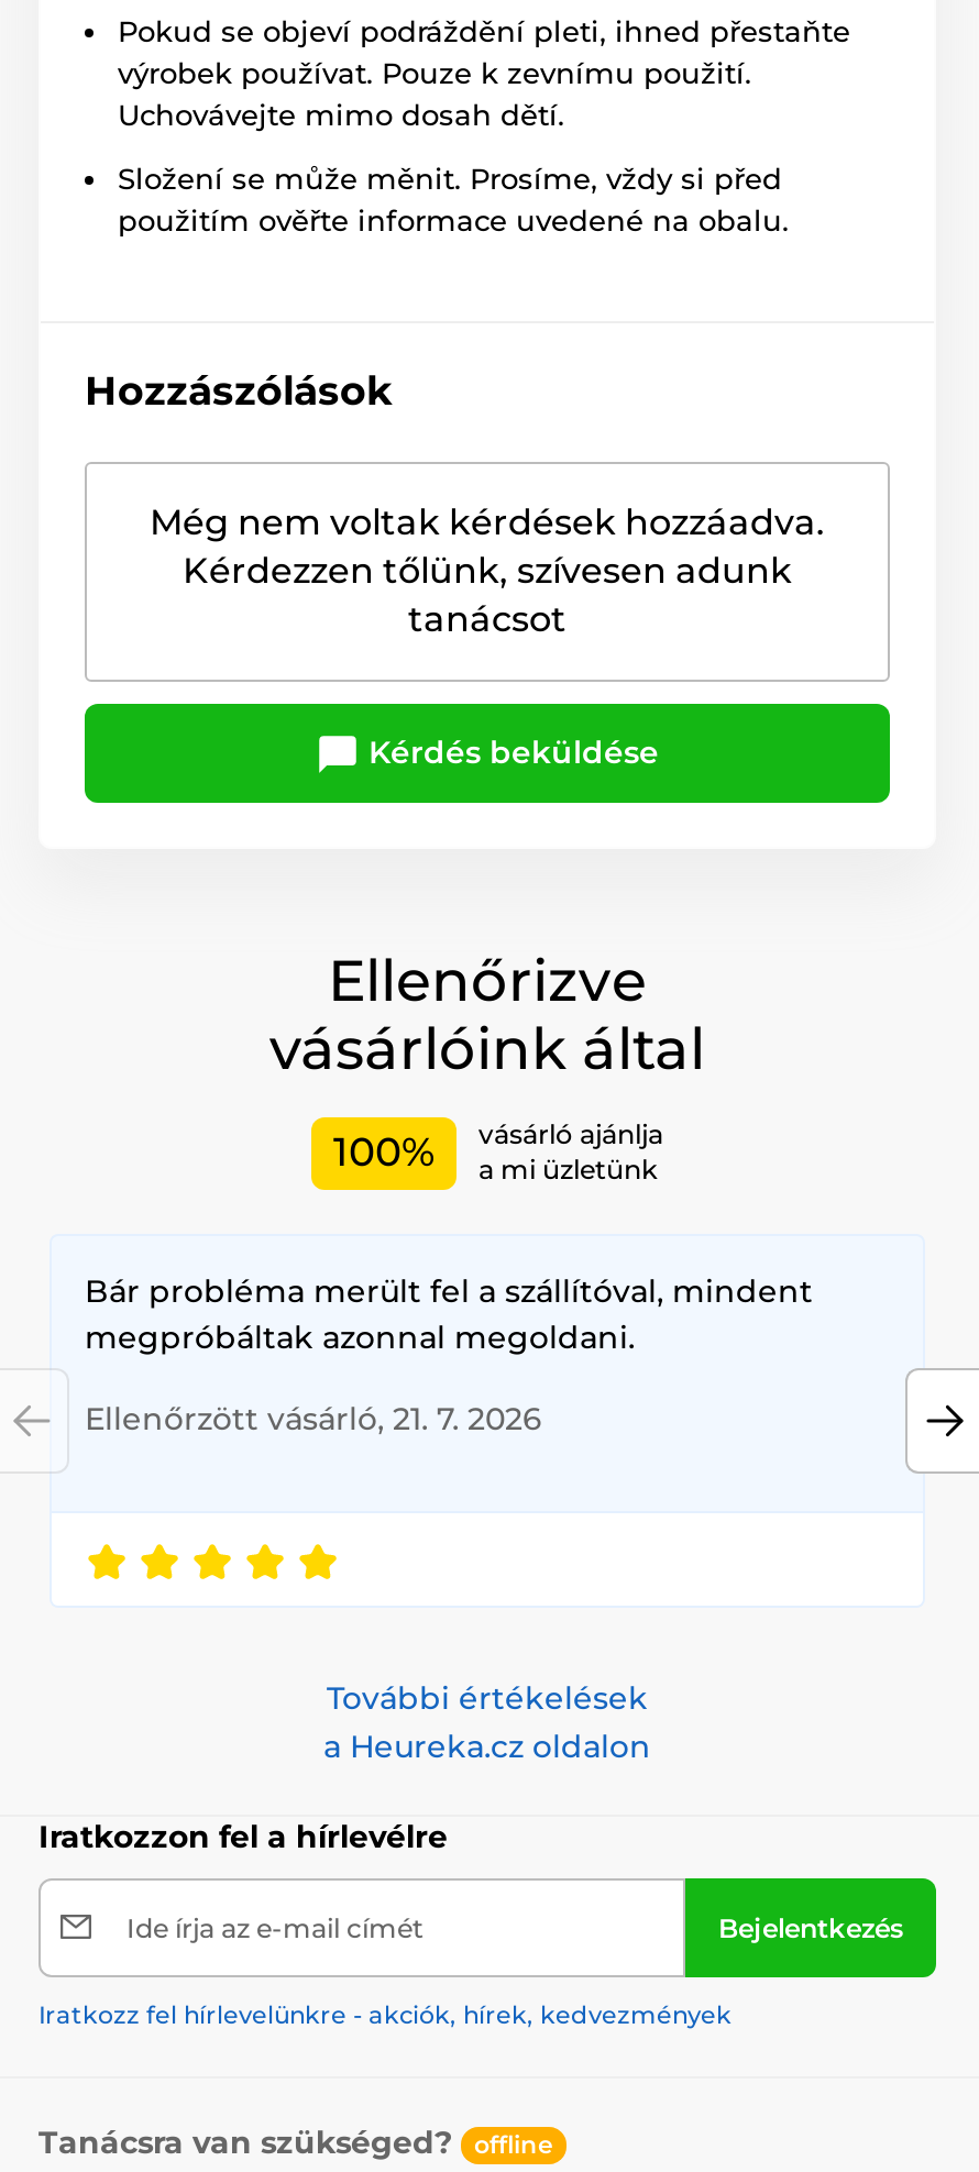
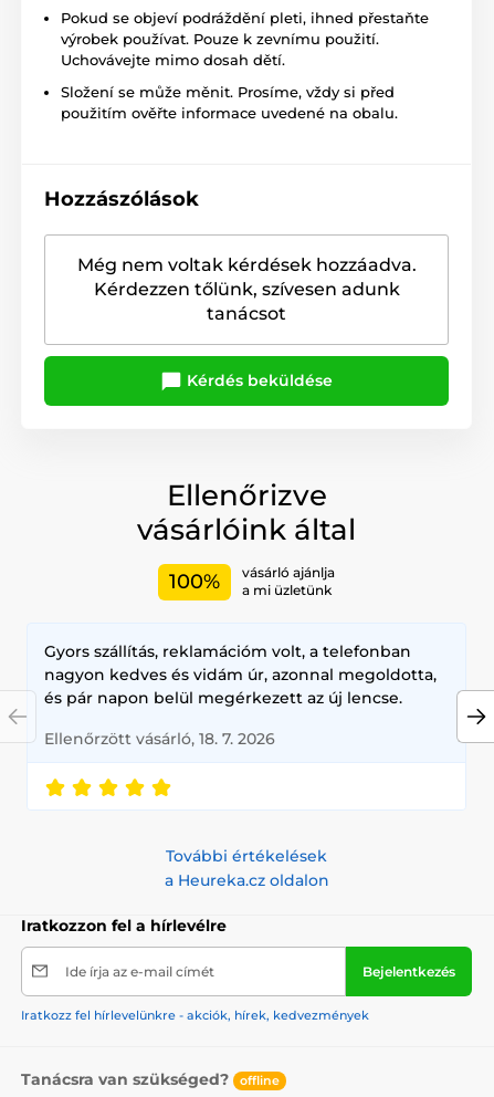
- Bár probléma merült fel a szállítóval, mindent
- megpróbáltak azonnal megoldani.
+ Gyors szállítás, reklamációm volt, a telefonban
+ nagyon kedves és vidám úr, azonnal megoldotta,
+ és pár napon belül megérkezett az új lencse.

- Ellenőrzött vásárló, 21. 7. 2026
+ Ellenőrzött vásárló, 18. 7. 2026
